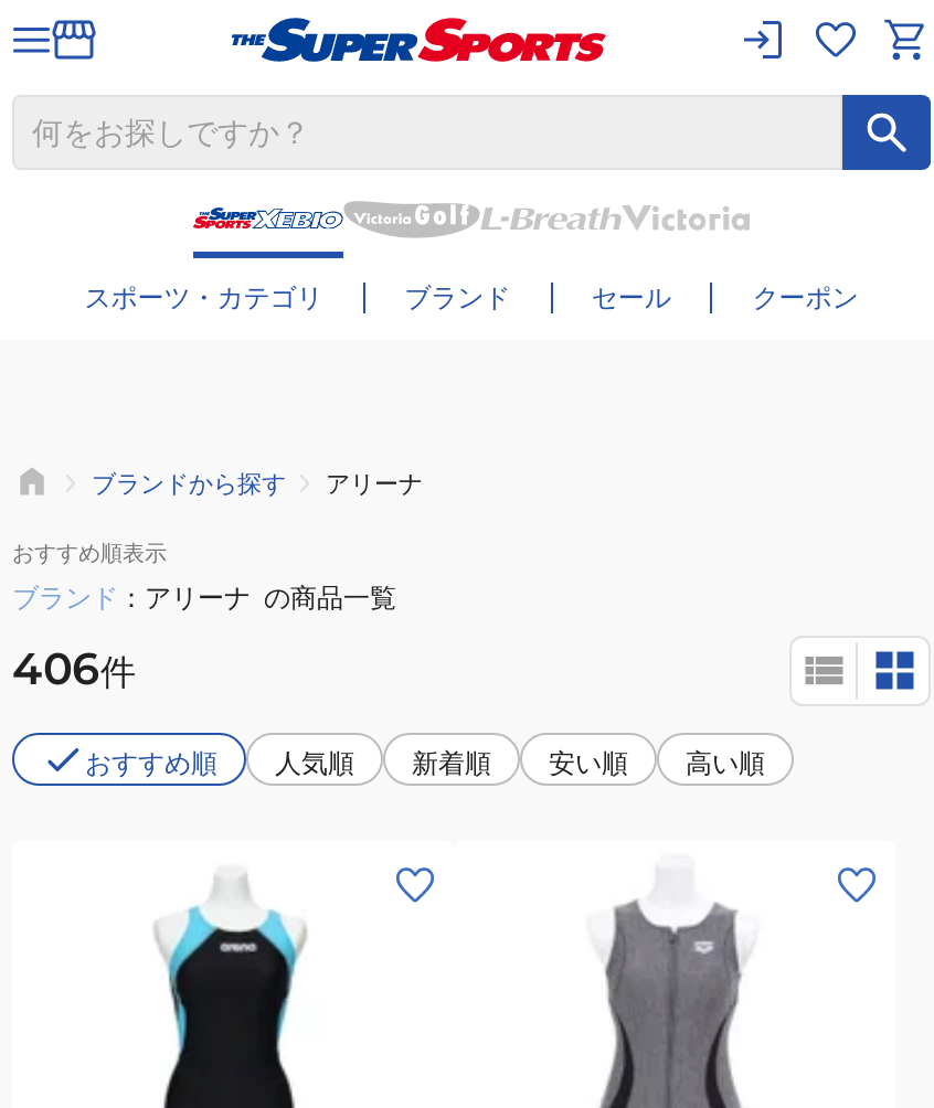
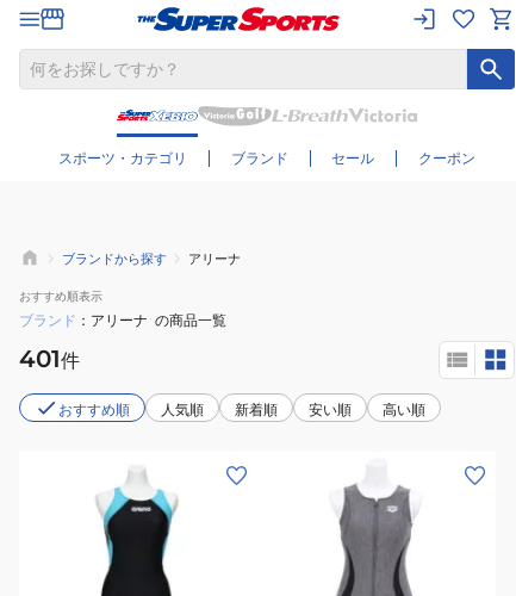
- 406件
+ 401件
